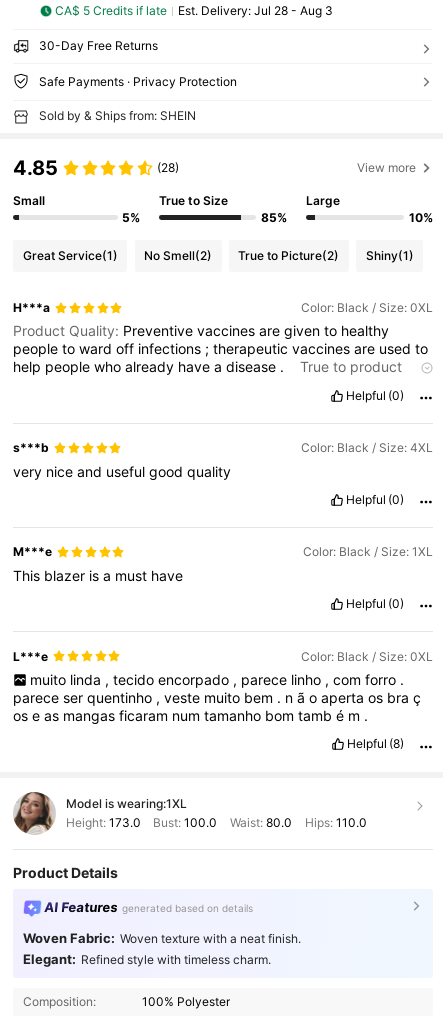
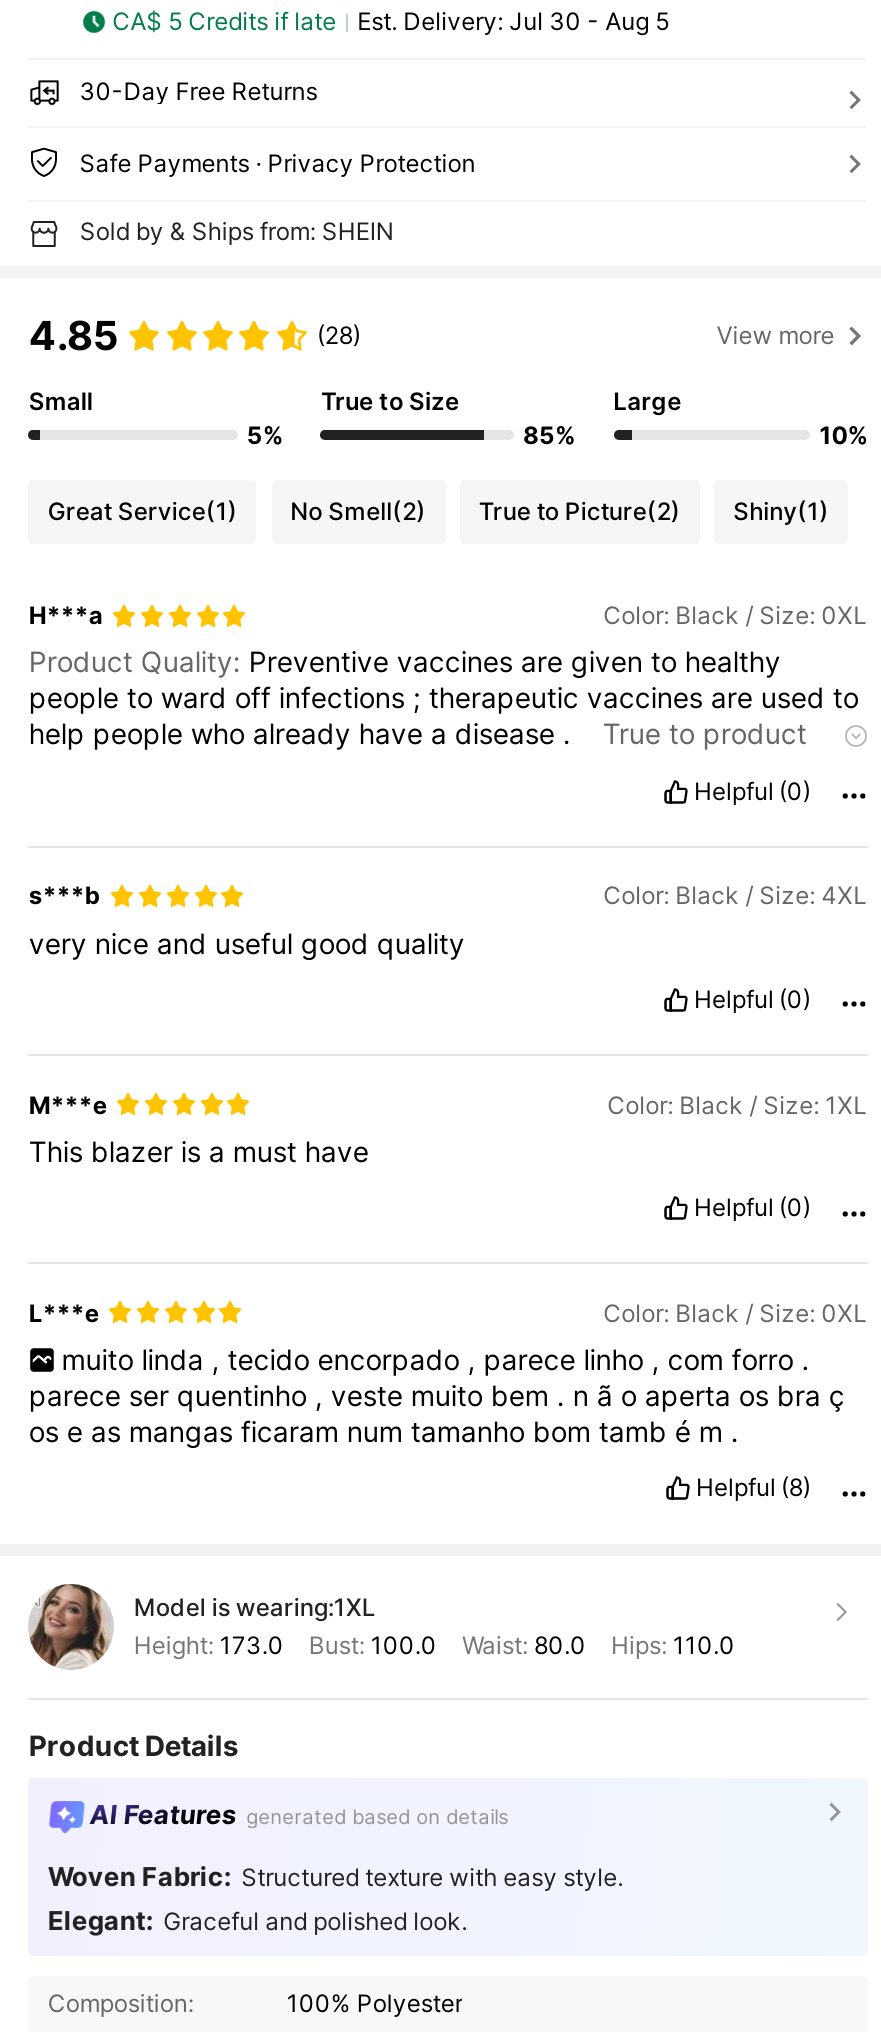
- Est. Delivery: Jul 28 - Aug 3
+ Est. Delivery: Jul 30 - Aug 5

- Woven Fabric: Woven texture with a neat finish.
- Elegant: Refined style with timeless charm.
+ Woven Fabric: Structured texture with easy style.
+ Elegant: Graceful and polished look.
